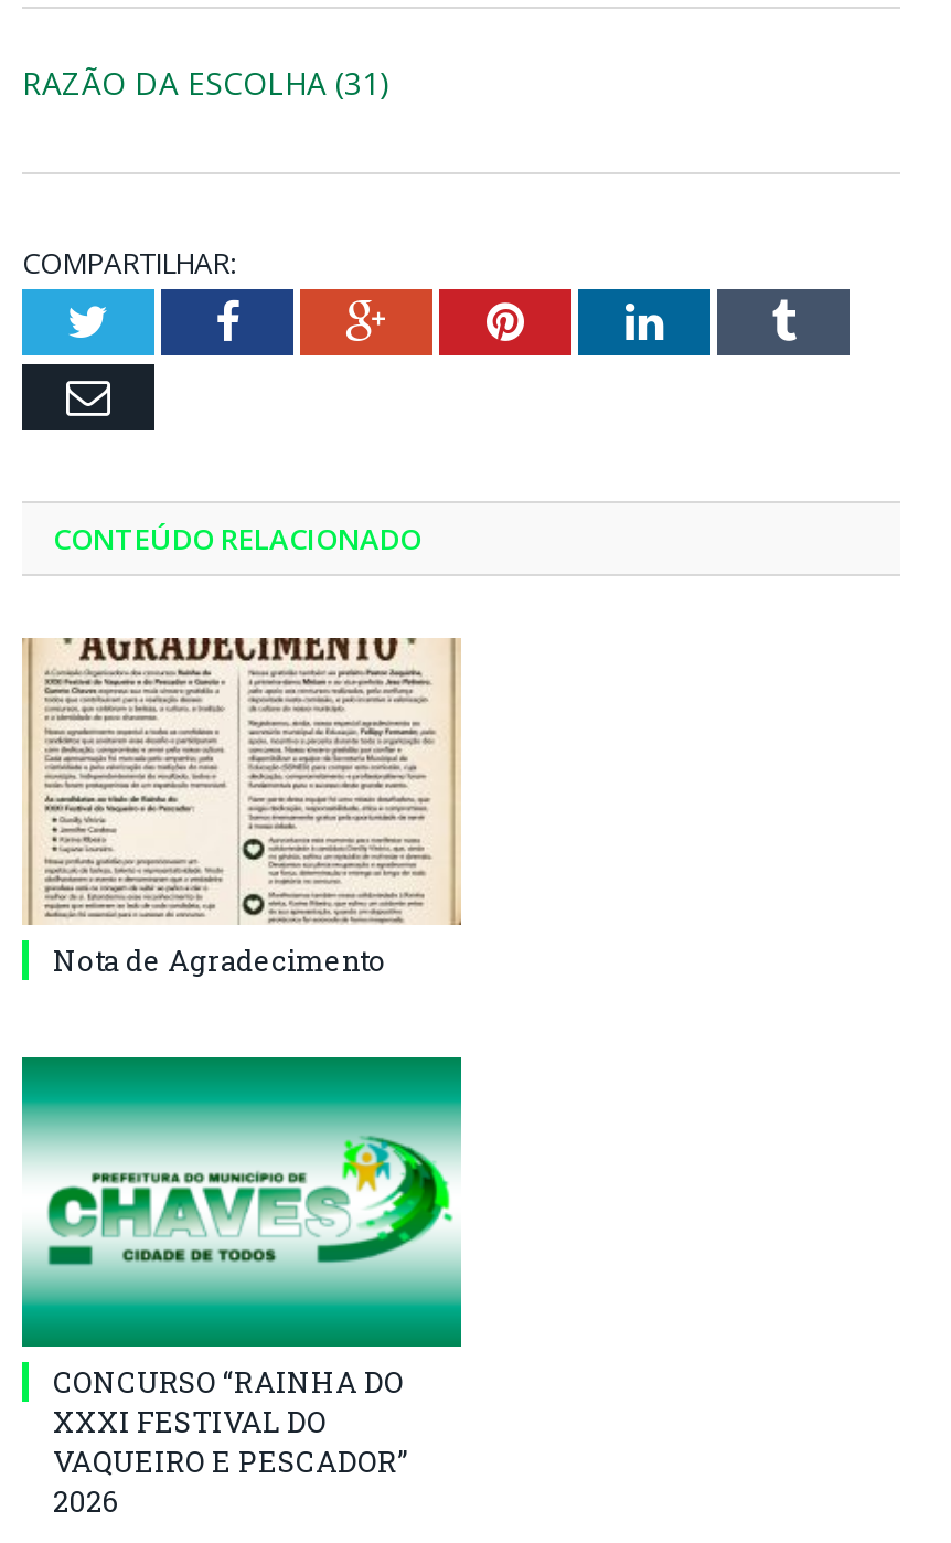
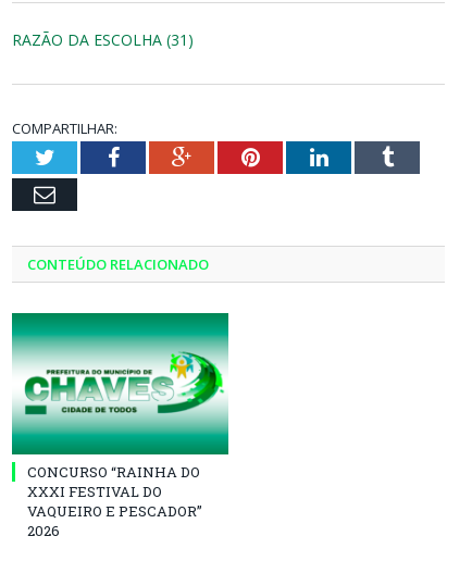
- [image]
- Nota de Agradecimento
